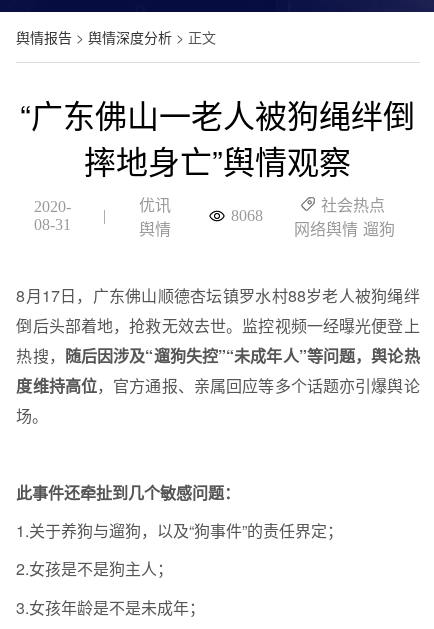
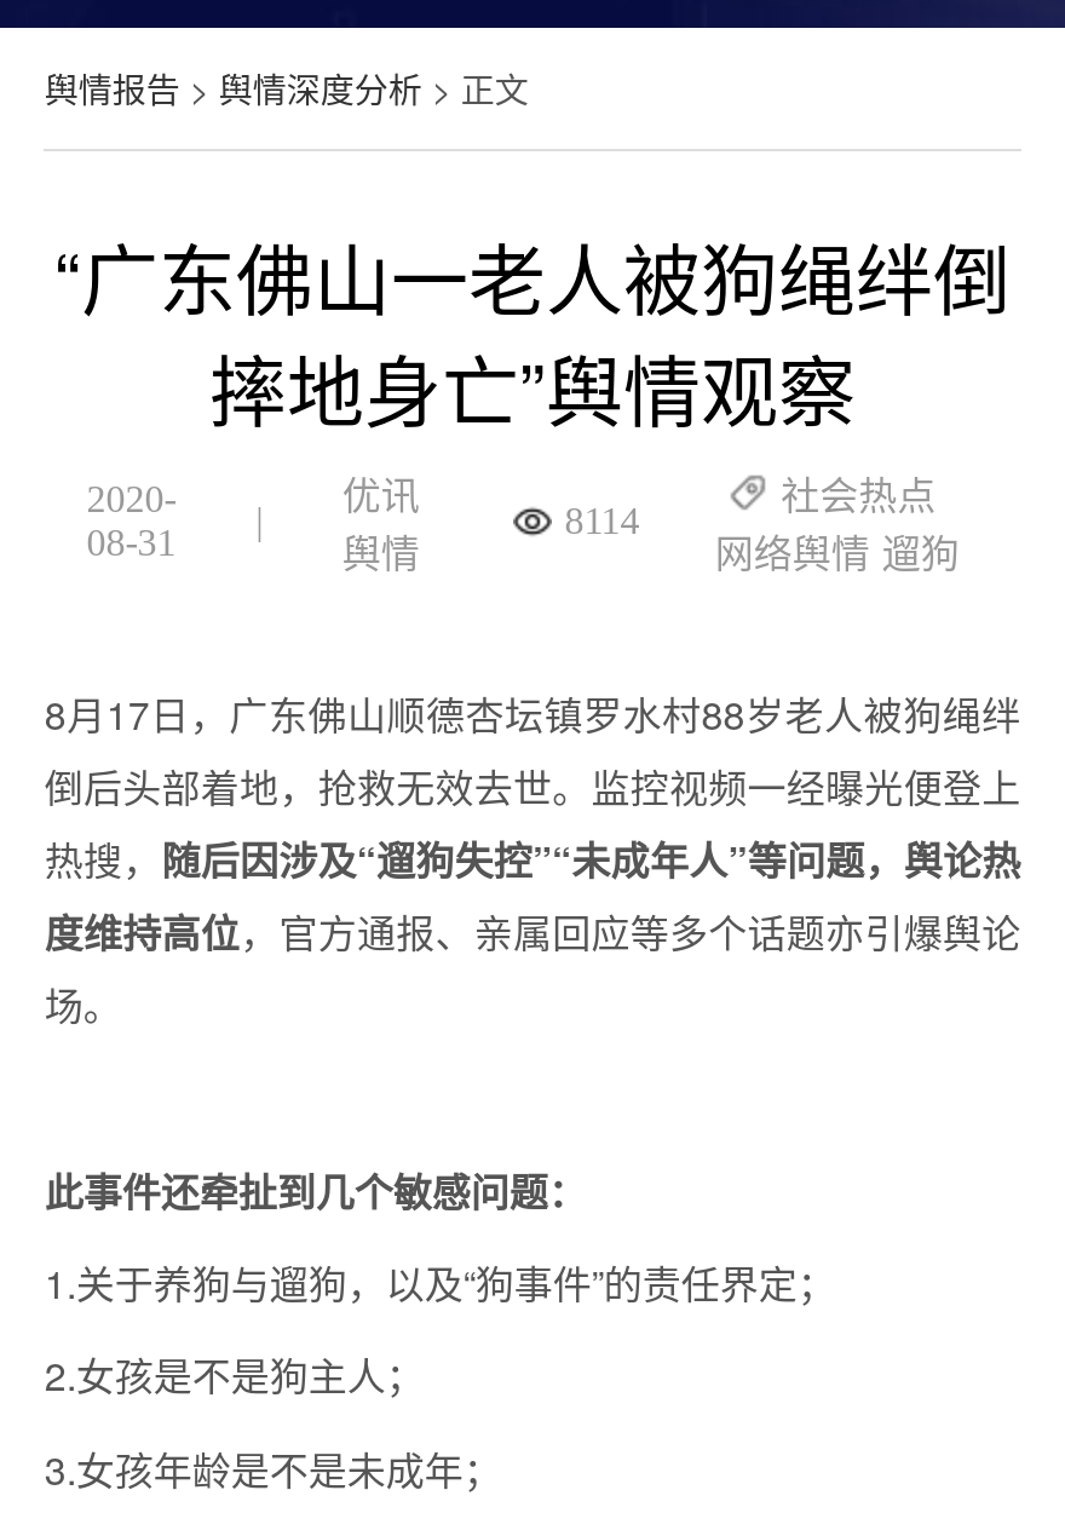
- 8068
+ 8114
